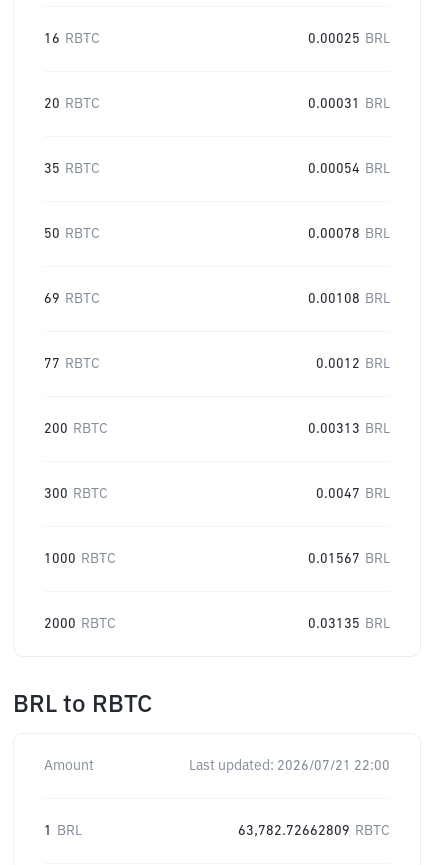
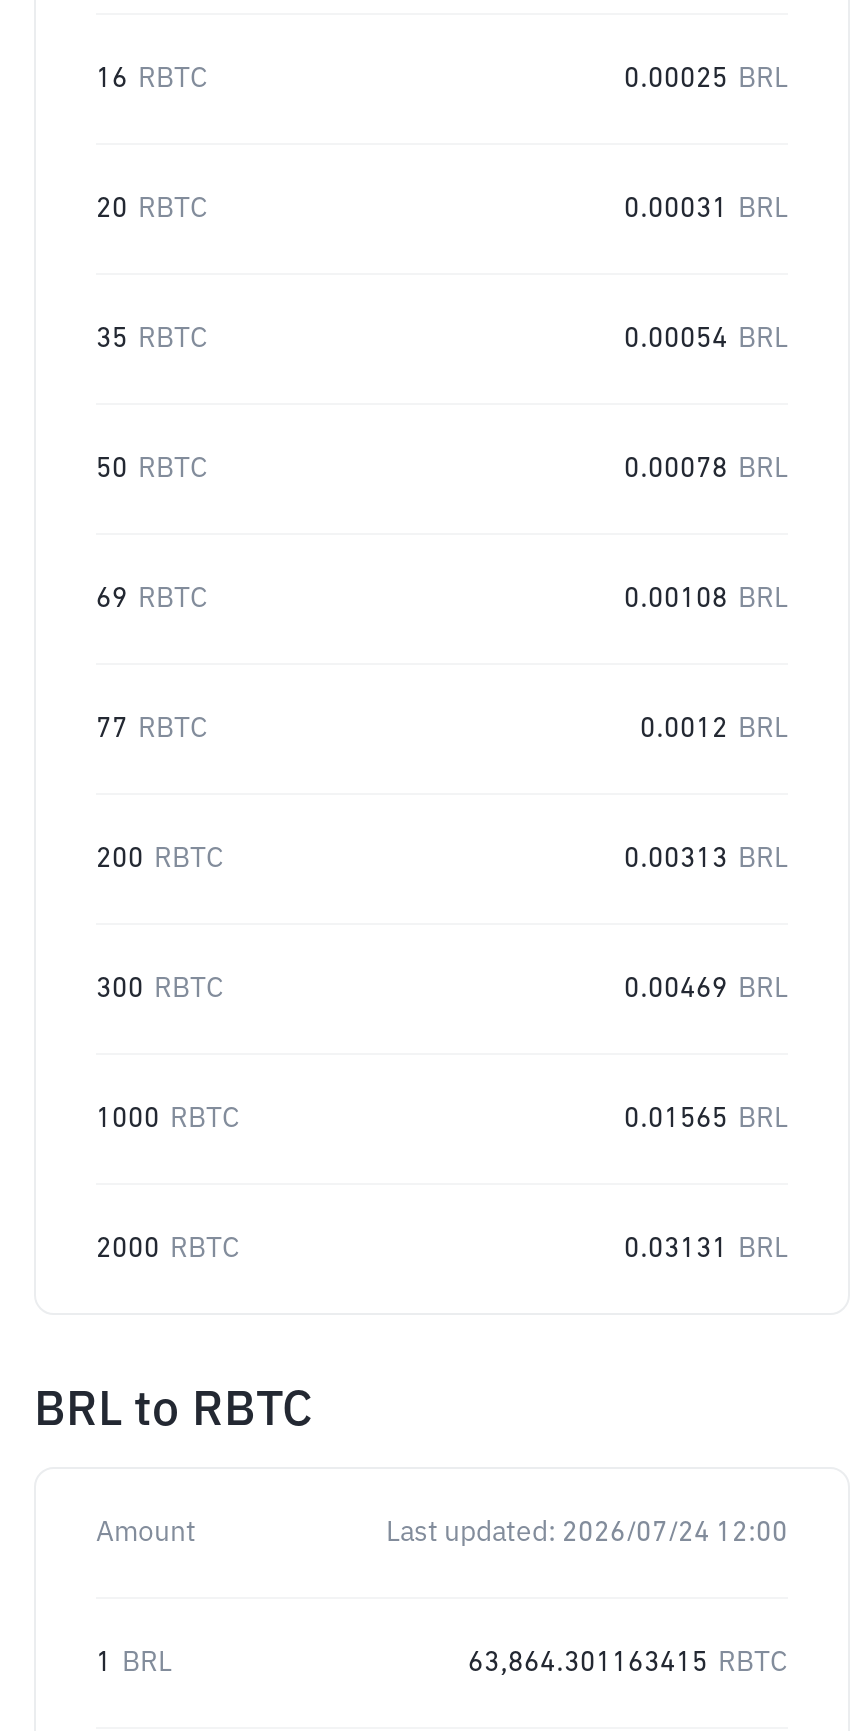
- 0.0047 BRL
+ 0.00469 BRL

- 0.01567 BRL
+ 0.01565 BRL

- 0.03135 BRL
+ 0.03131 BRL

- Last updated: 2026/07/21 22:00
+ Last updated: 2026/07/24 12:00

- 63,782.72662809 RBTC
+ 63,864.301163415 RBTC
